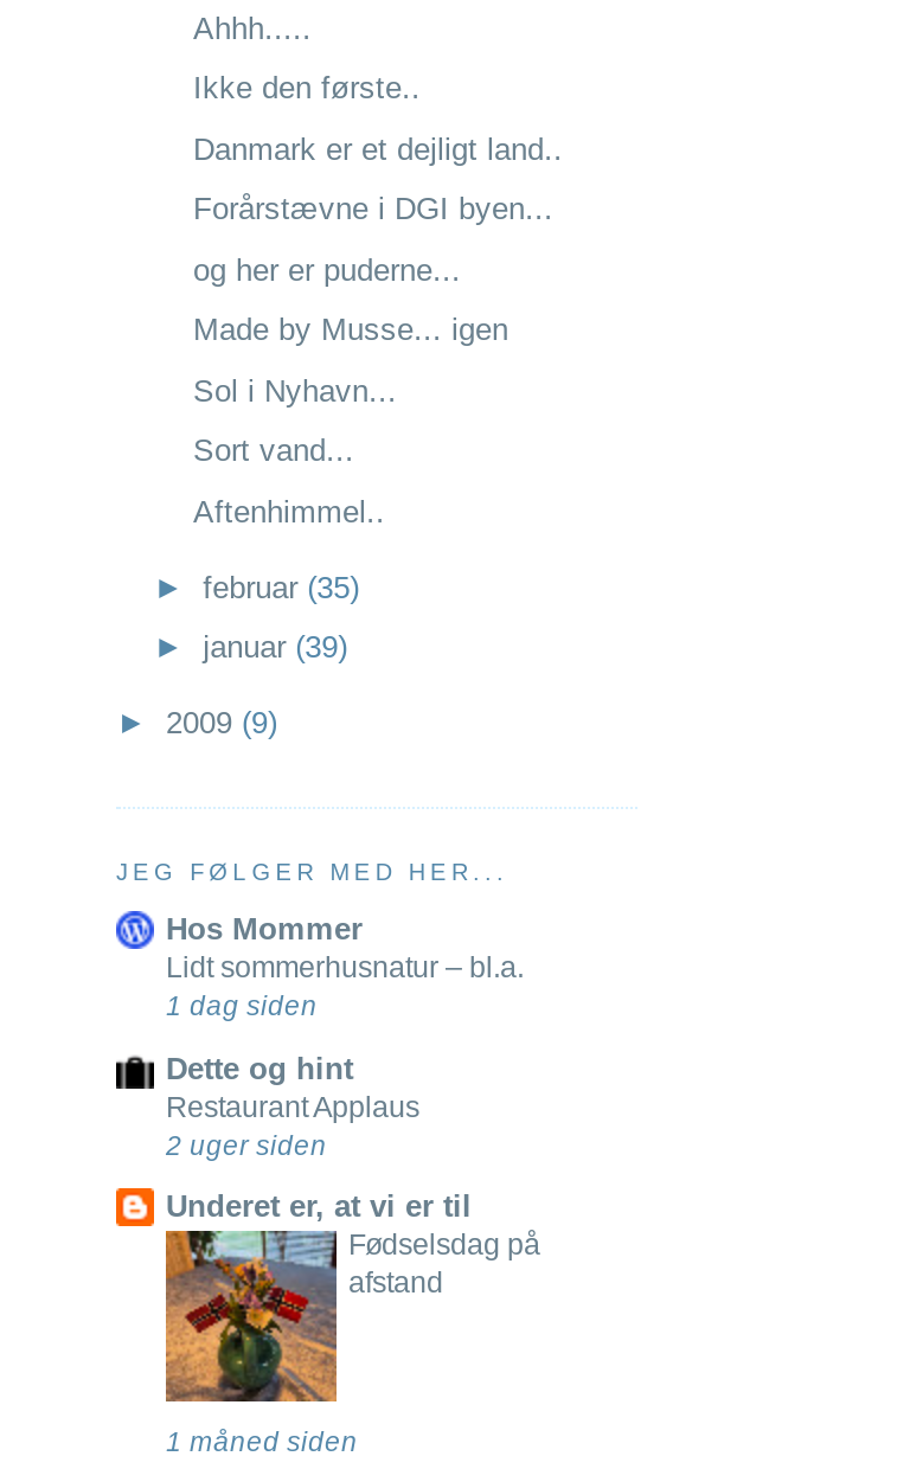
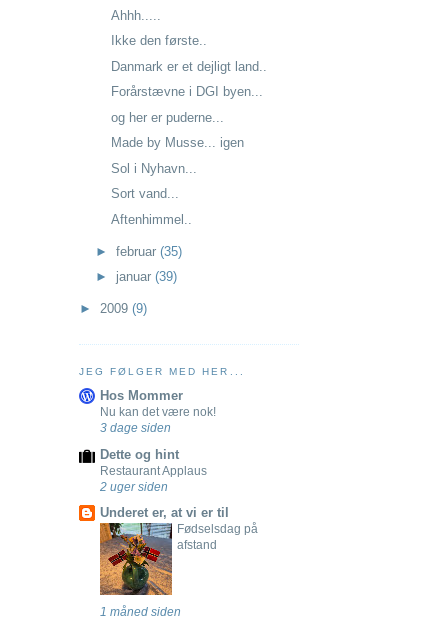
- Lidt sommerhusnatur – bl.a.
- 1 dag siden
+ Nu kan det være nok!
+ 3 dage siden
